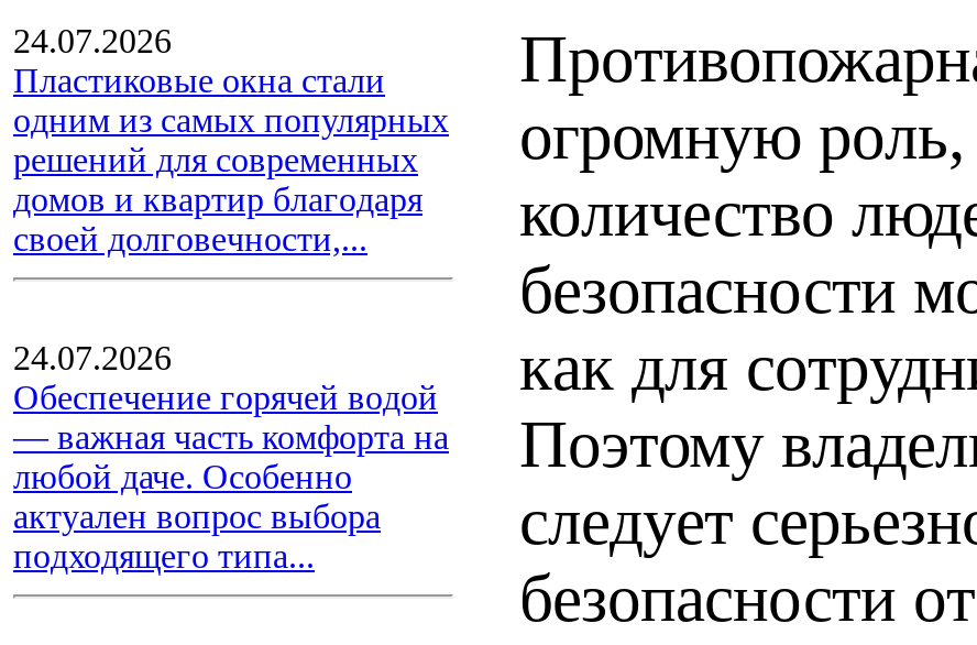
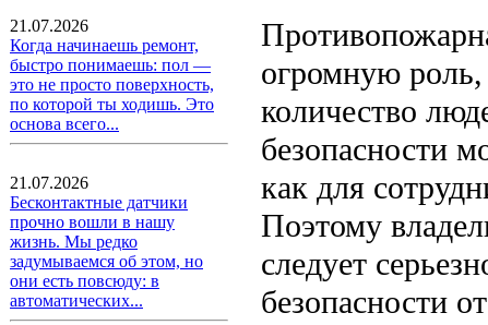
- 24.07.2026
- Пластиковые окна стали
- одним из самых популярных
- решений для современных
- домов и квартир благодаря
- своей долговечности,...
+ 21.07.2026
+ Когда начинаешь ремонт,
+ быстро понимаешь: пол —
+ это не просто поверхность,
+ по которой ты ходишь. Это
+ основа всего...

- 24.07.2026
- Обеспечение горячей водой
- — важная часть комфорта на
- любой даче. Особенно
- актуален вопрос выбора
- подходящего типа...
+ 21.07.2026
+ Бесконтактные датчики
+ прочно вошли в нашу
+ жизнь. Мы редко
+ задумываемся об этом, но
+ они есть повсюду: в
+ автоматических...
